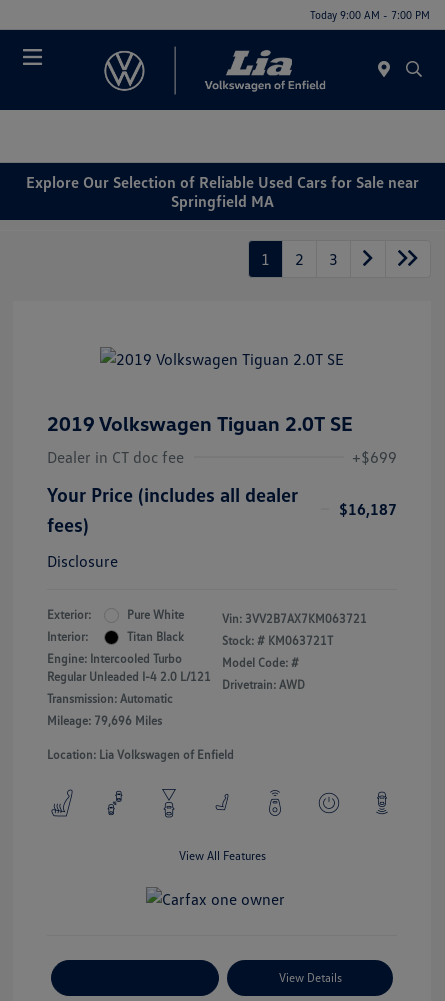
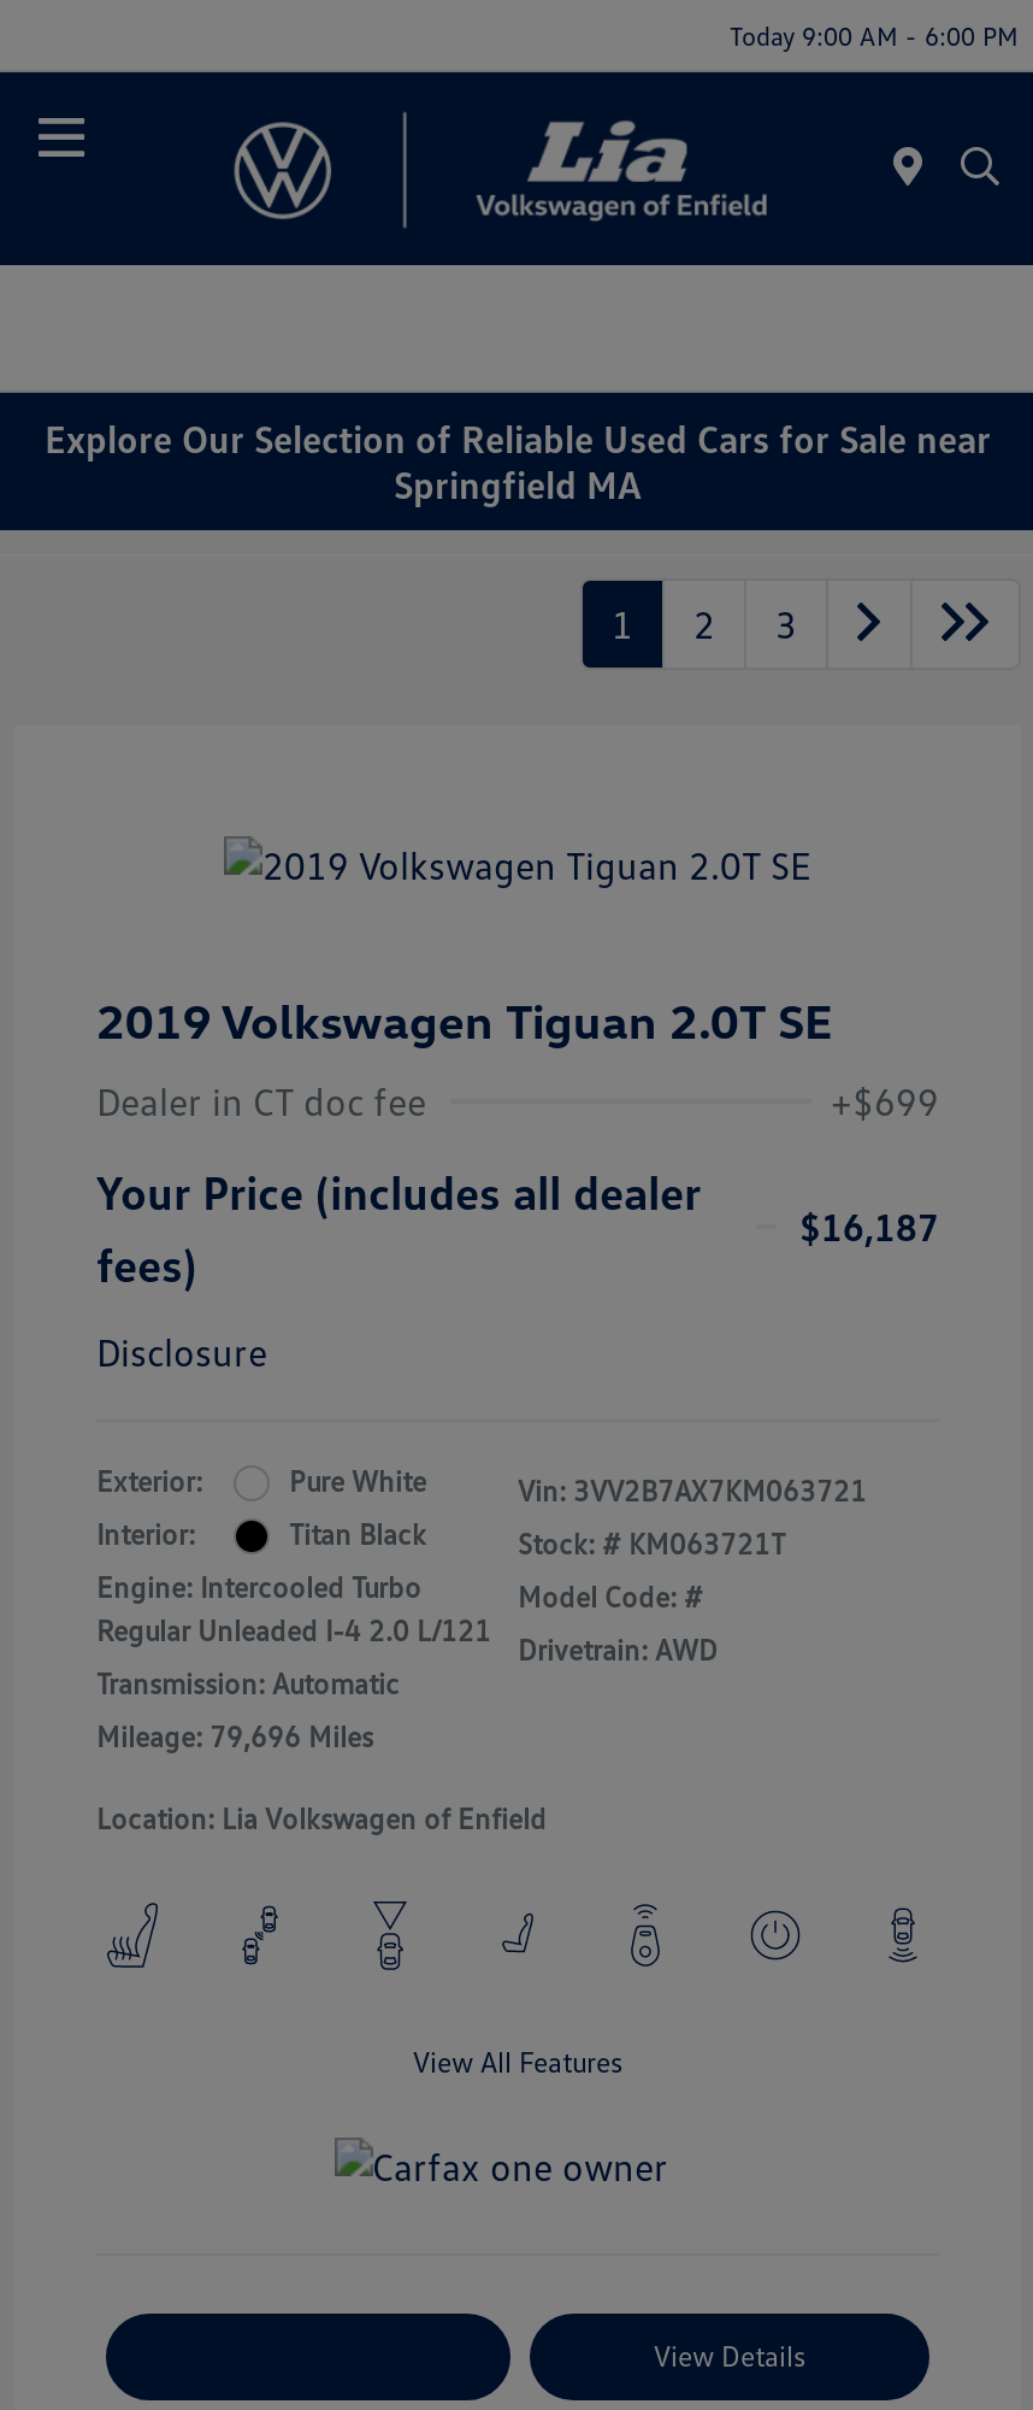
- Today 9:00 AM - 7:00 PM
+ Today 9:00 AM - 6:00 PM
